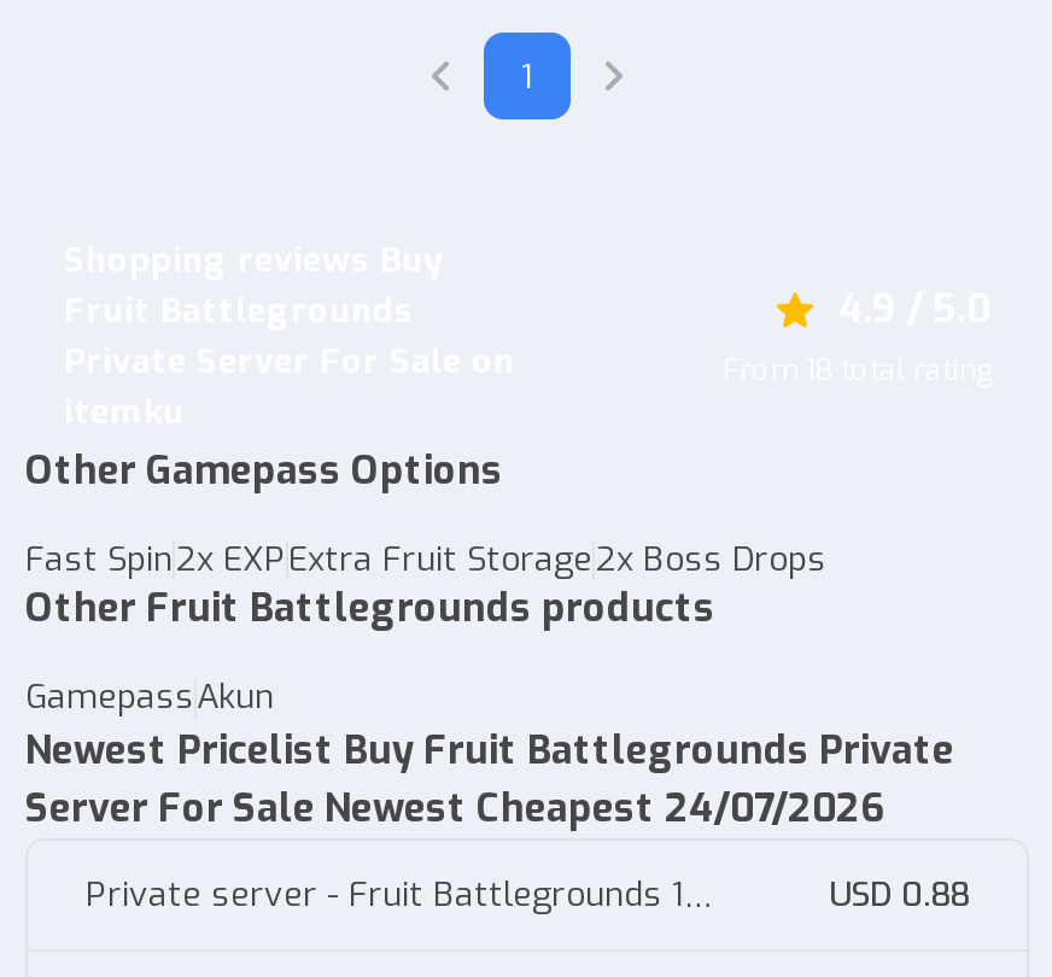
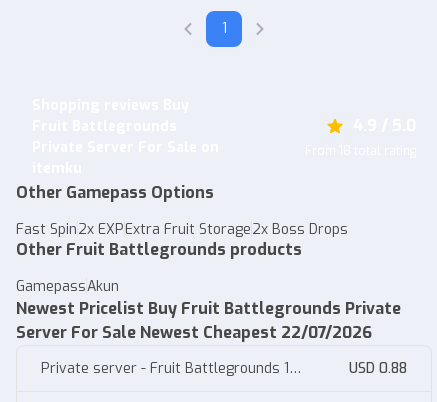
- Server For Sale Newest Cheapest 24/07/2026
+ Server For Sale Newest Cheapest 22/07/2026
